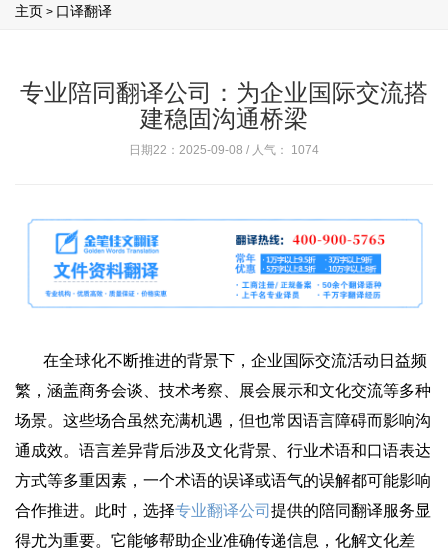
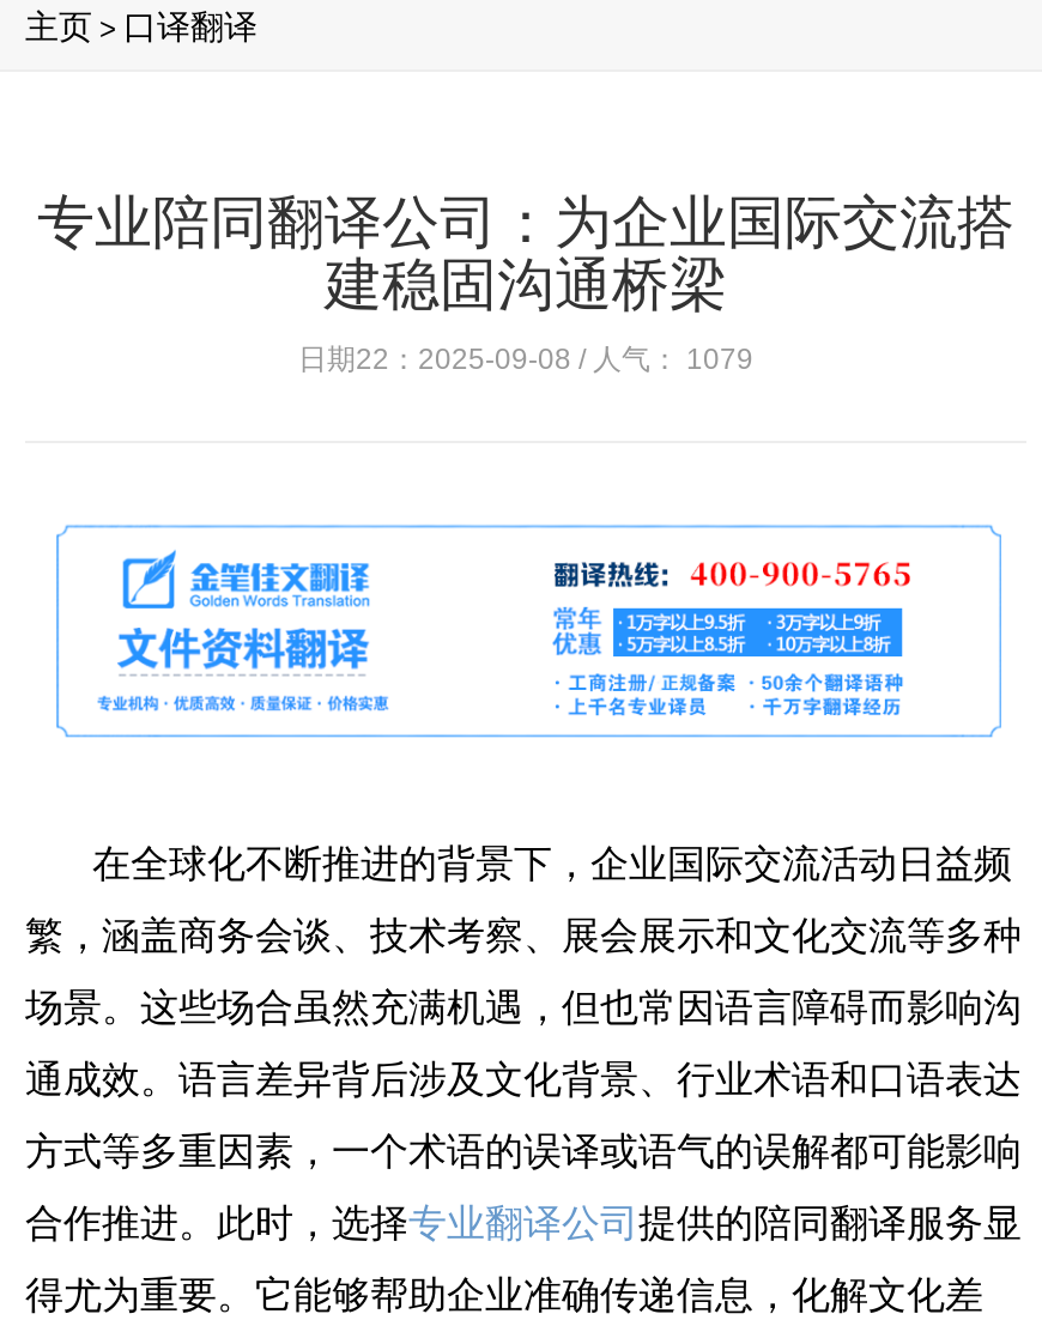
- 日期22：2025-09-08 / 人气：1074
+ 日期22：2025-09-08 / 人气：1079
